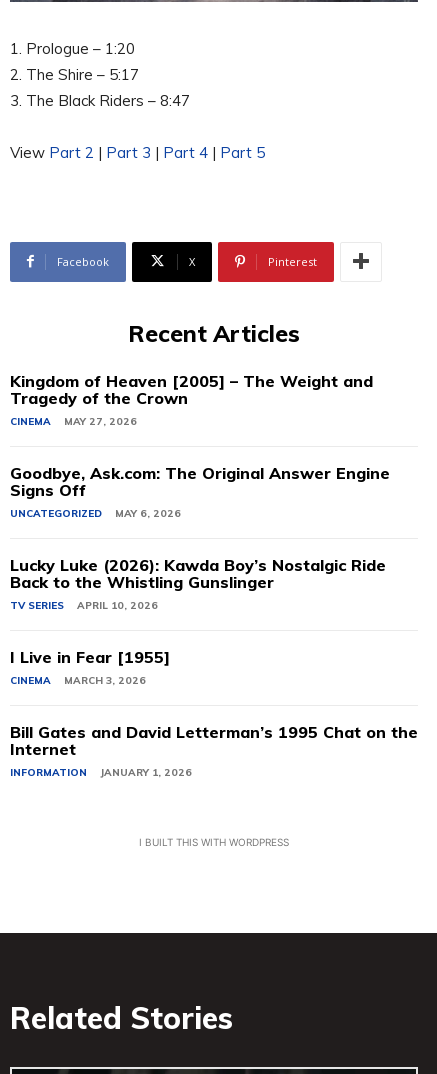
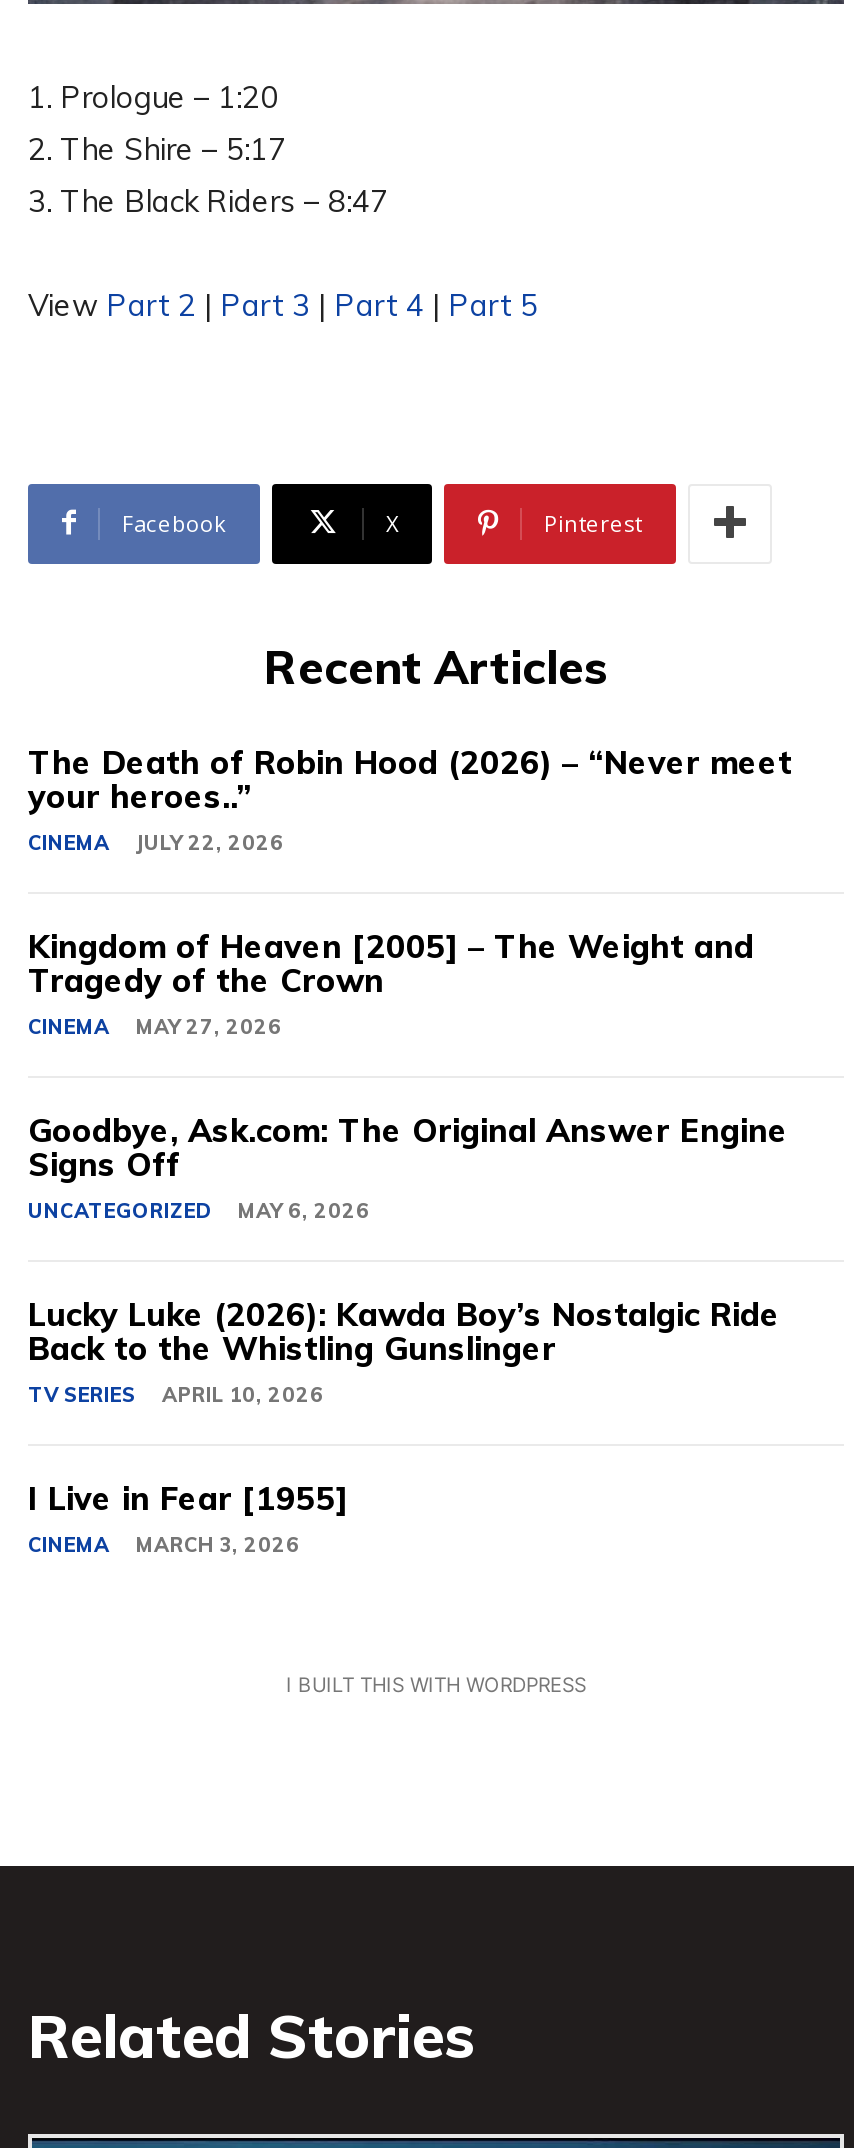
+ The Death of Robin Hood (2026) – “Never meet
+ your heroes..”
+ CINEMA
+ JULY 22, 2026

moved down: Kingdom of Heaven [2005] – The Weight and | Tragedy of the Crown | CINEMA | ... | CINEMA | MARCH 3, 2026

- Bill Gates and David Letterman’s 1995 Chat on the
- Internet
- INFORMATION
- JANUARY 1, 2026
